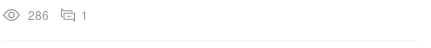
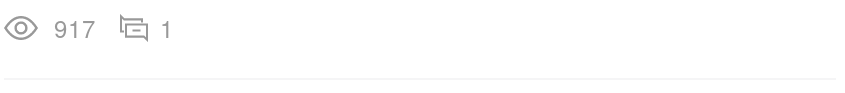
- 286 1
+ 917 1
